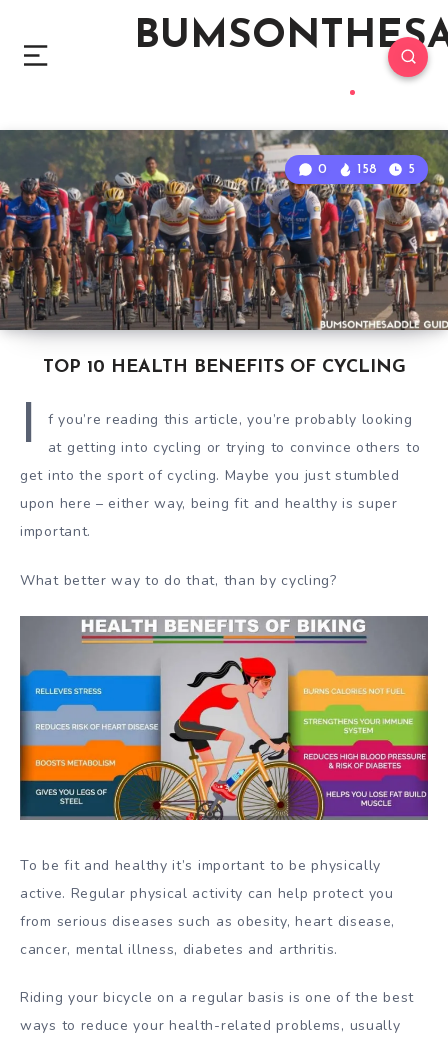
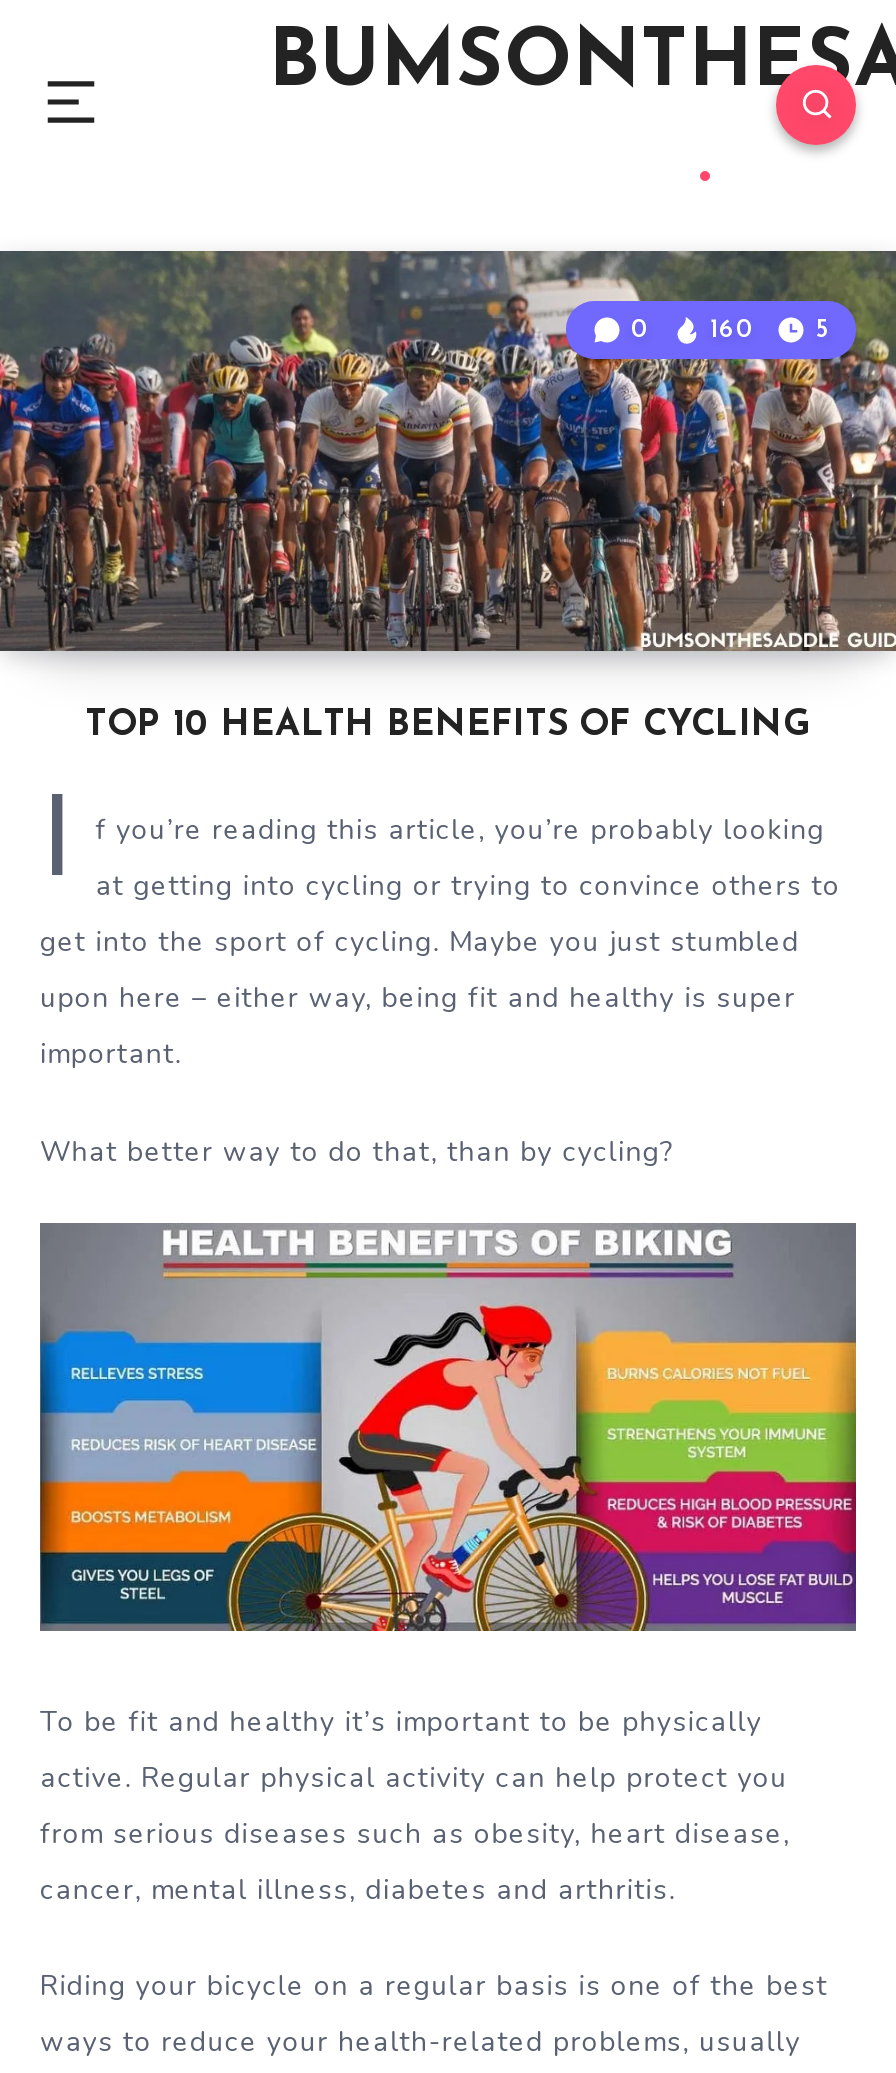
- 0 158 5
+ 0 160 5
